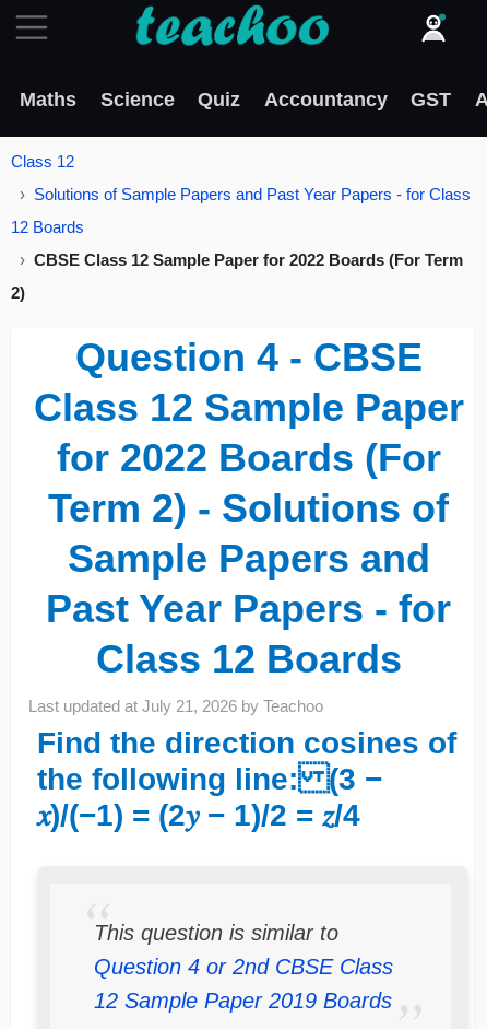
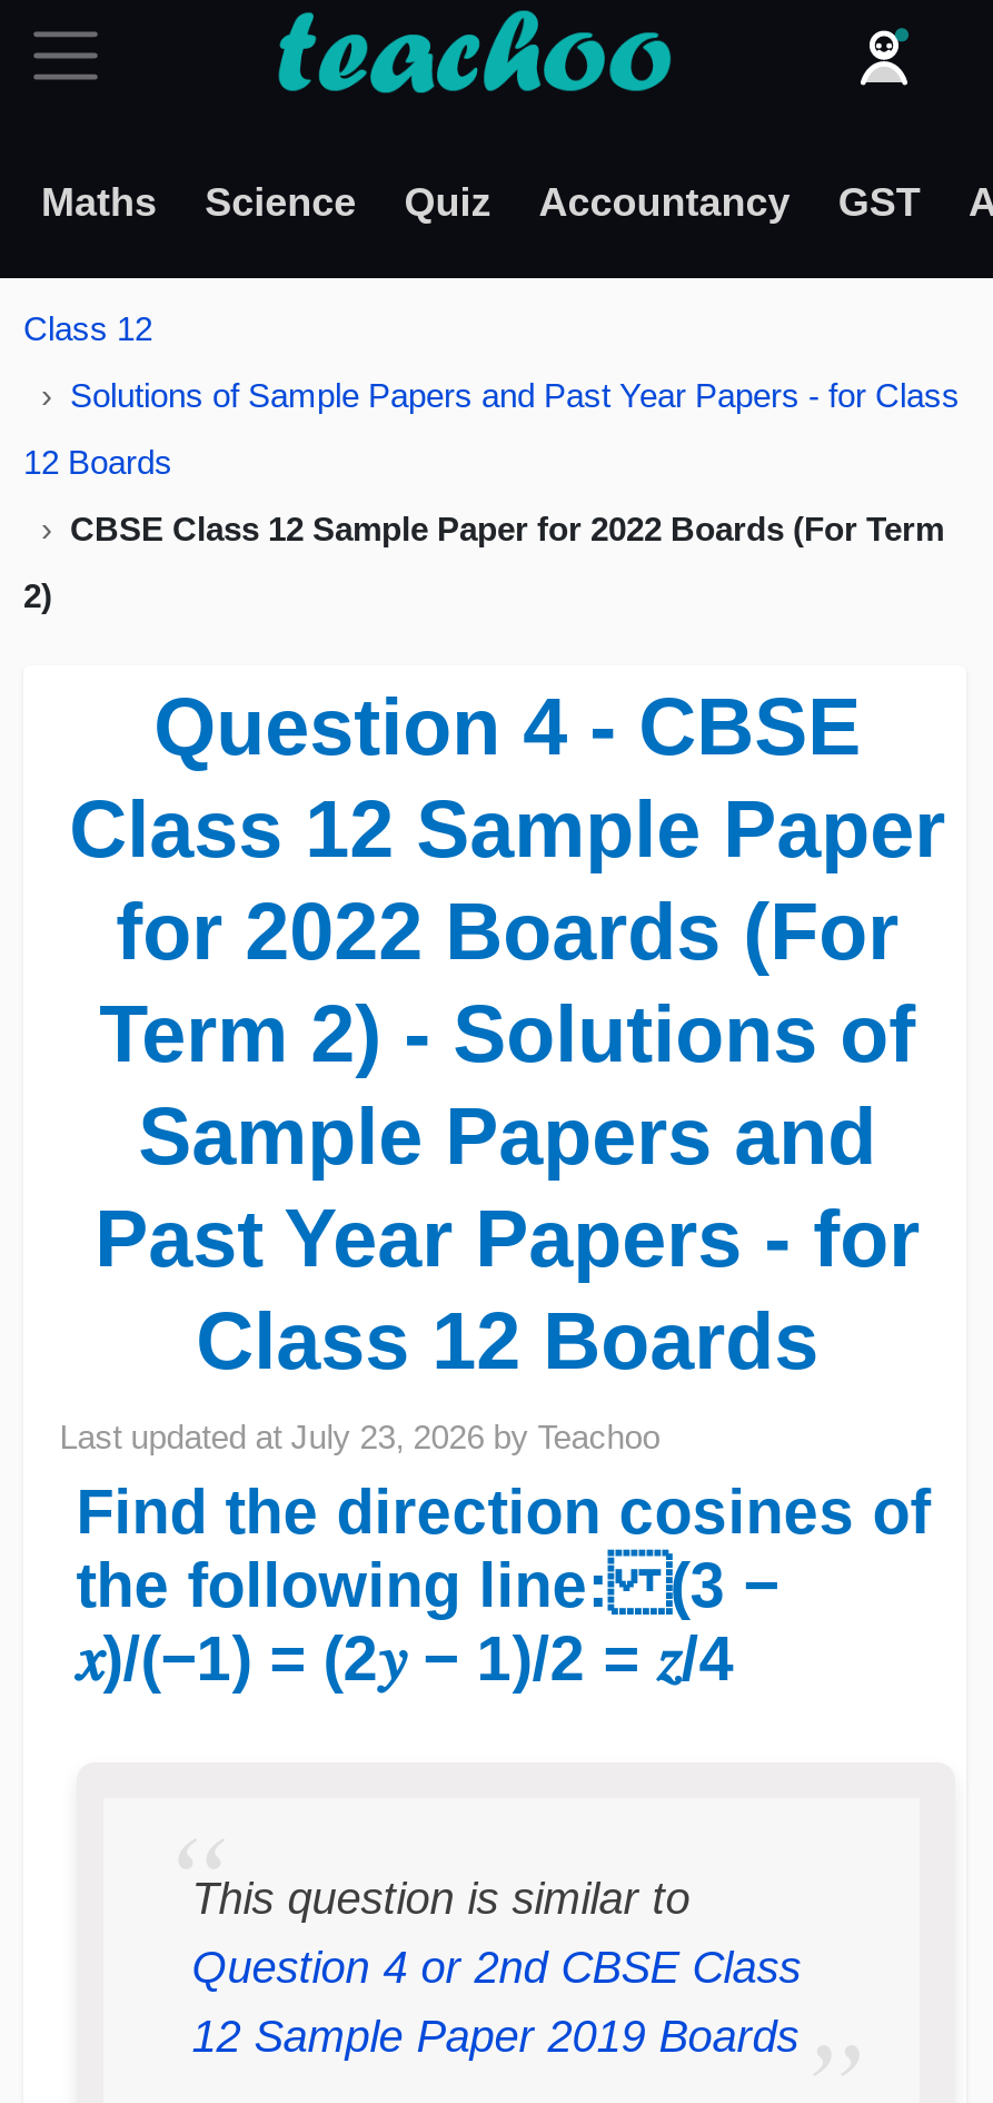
- Last updated at July 21, 2026 by Teachoo
+ Last updated at July 23, 2026 by Teachoo
